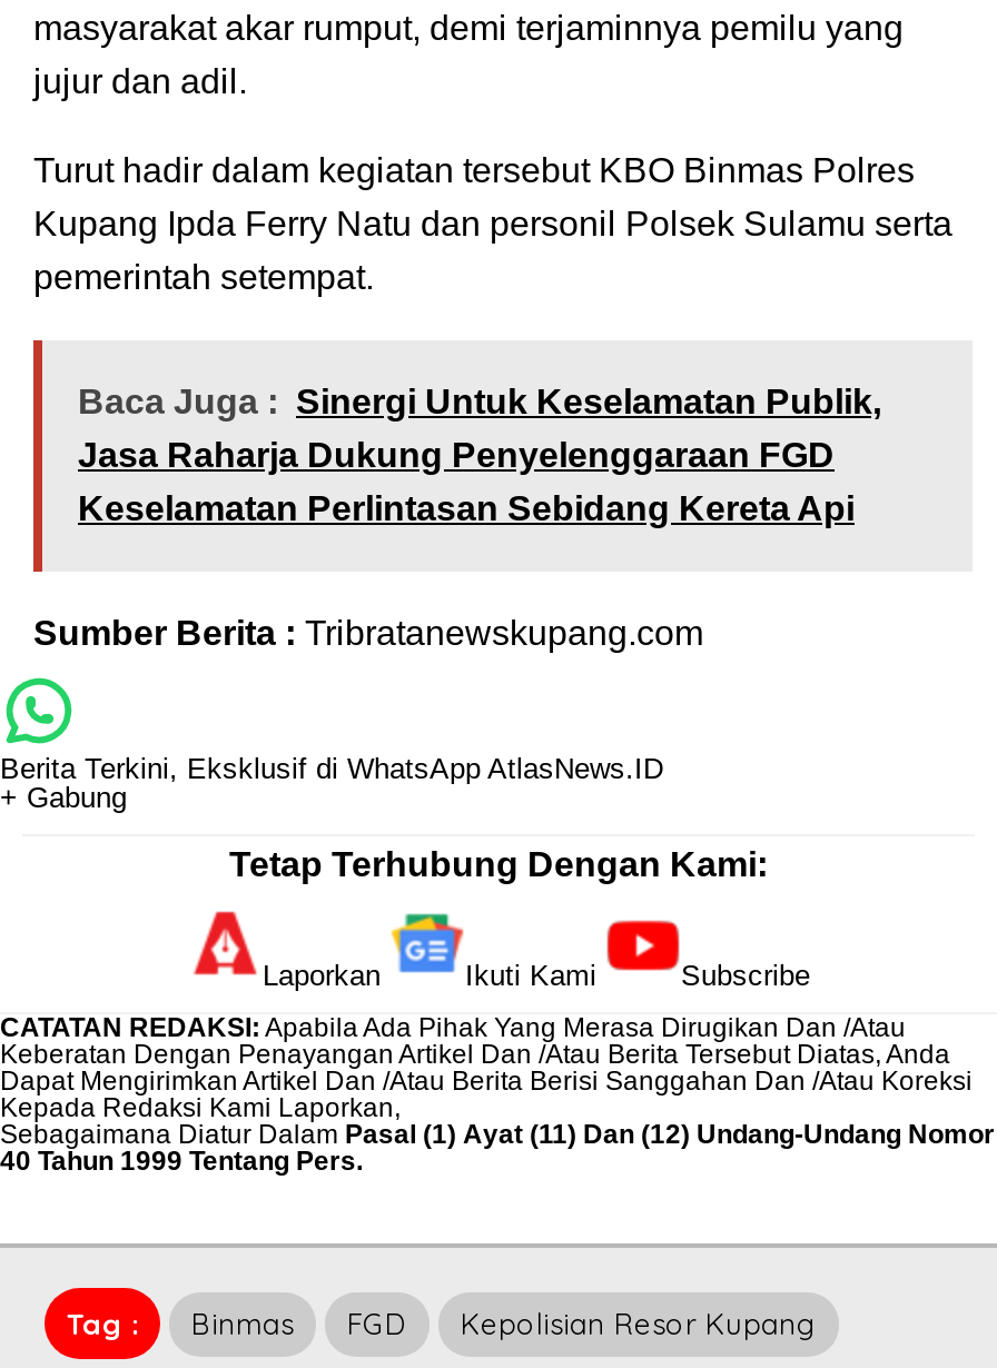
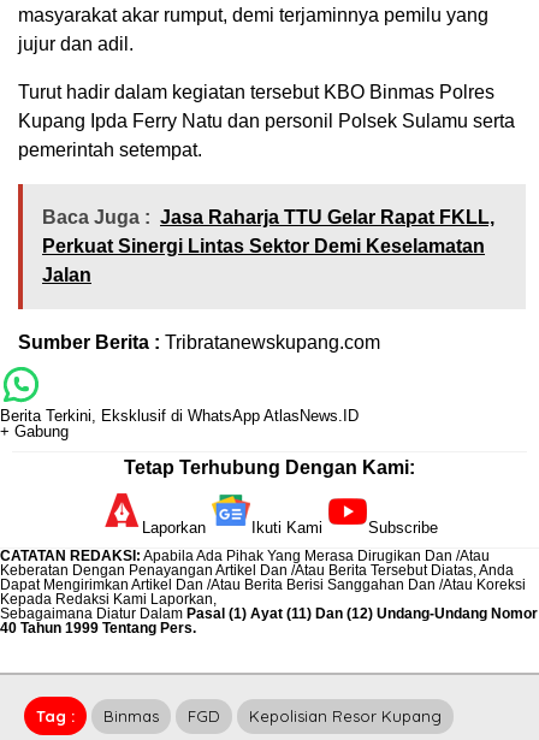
- Baca Juga : Sinergi Untuk Keselamatan Publik,
- Jasa Raharja Dukung Penyelenggaraan FGD
- Keselamatan Perlintasan Sebidang Kereta Api
+ Baca Juga : Jasa Raharja TTU Gelar Rapat FKLL,
+ Perkuat Sinergi Lintas Sektor Demi Keselamatan
+ Jalan
